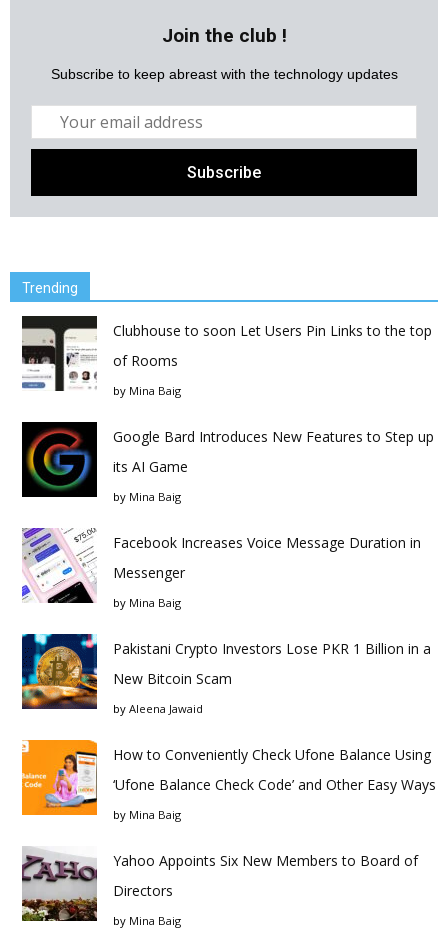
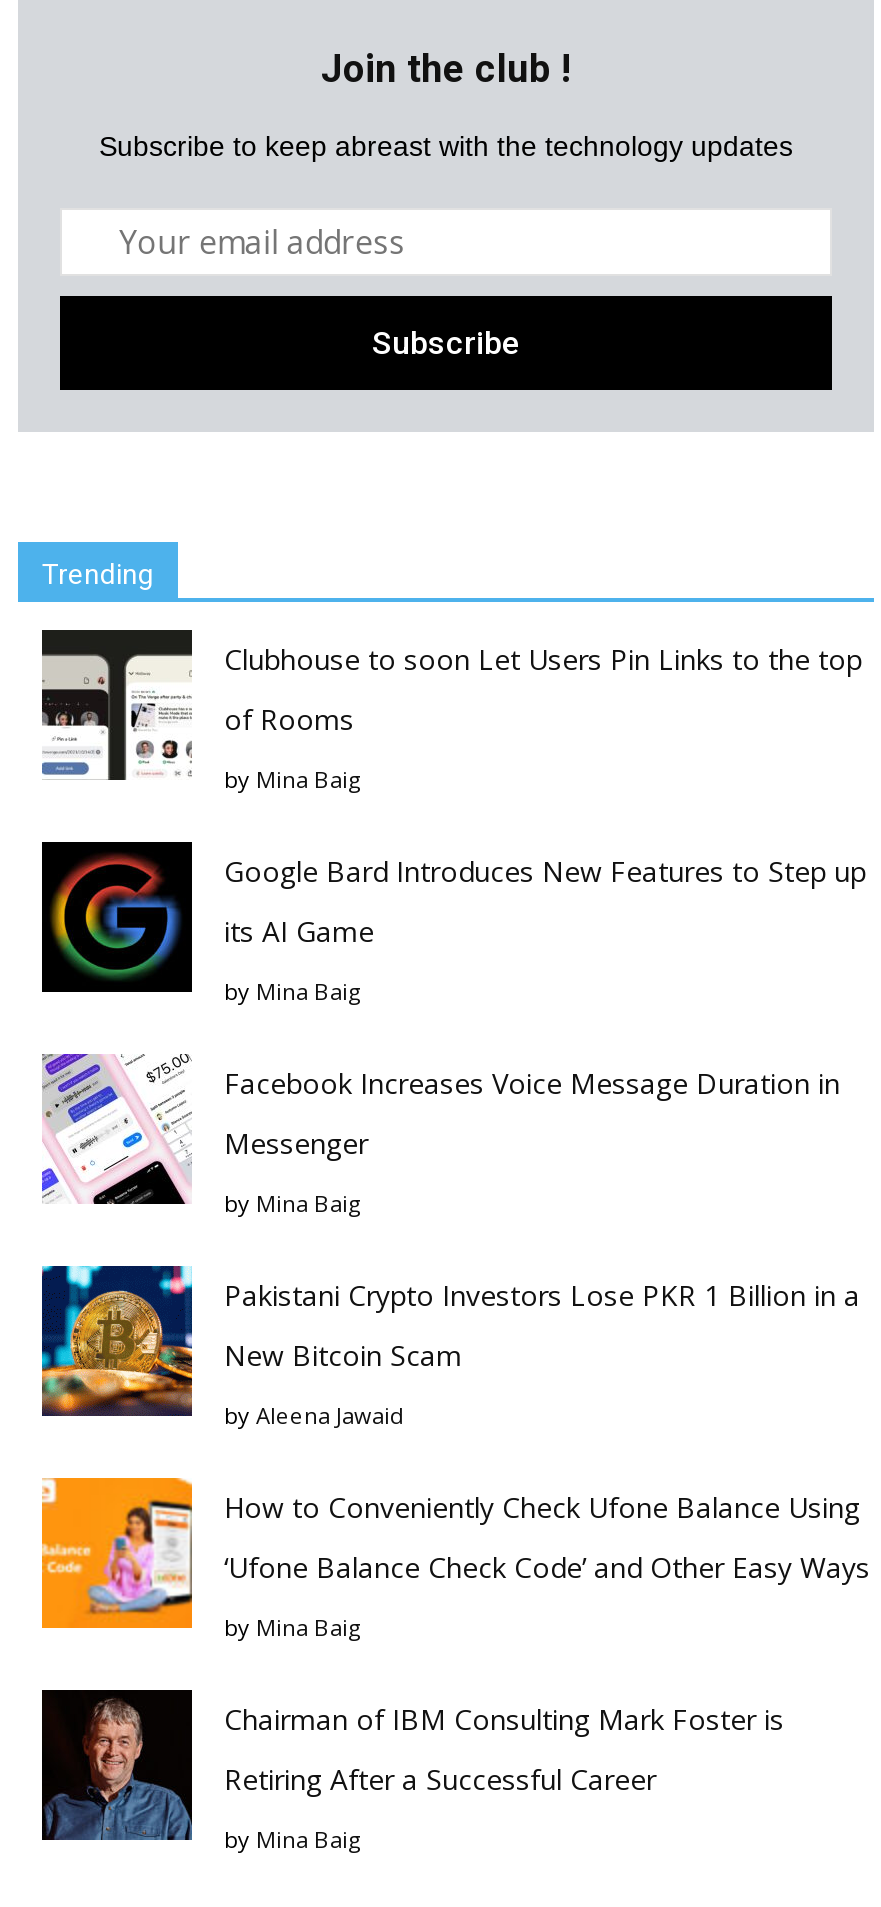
- [image]
- Yahoo Appoints Six New Members to Board of
+ [image]
+ Chairman of IBM Consulting Mark Foster is

- Directors
+ Retiring After a Successful Career
